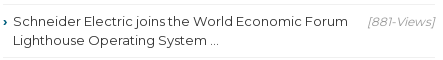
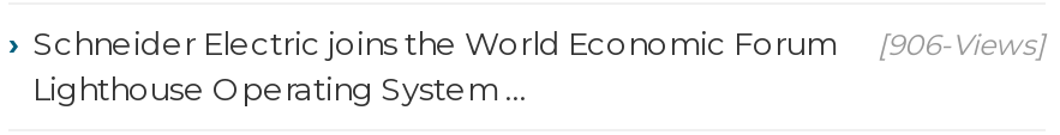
- Schneider Electric joins the World Economic Forum [881-Views]
+ Schneider Electric joins the World Economic Forum [906-Views]
